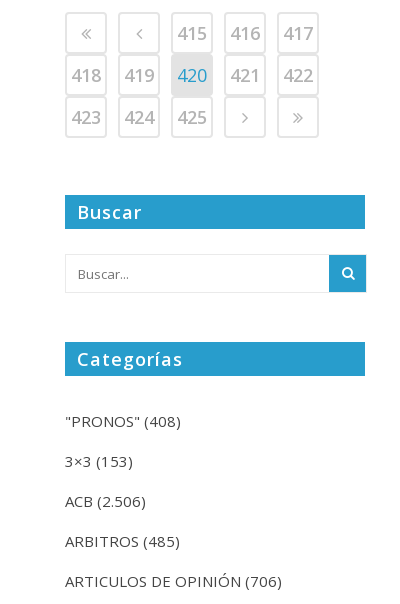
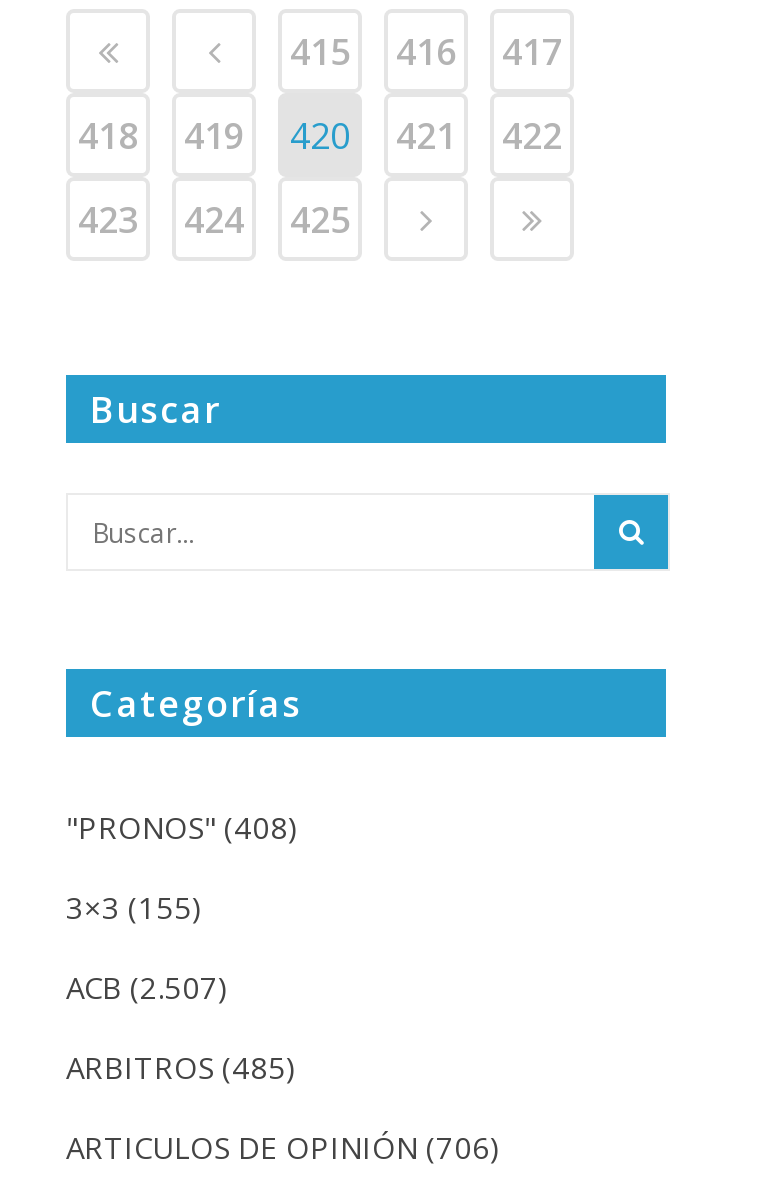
- 3×3 (153)
+ 3×3 (155)

- ACB (2.506)
+ ACB (2.507)
